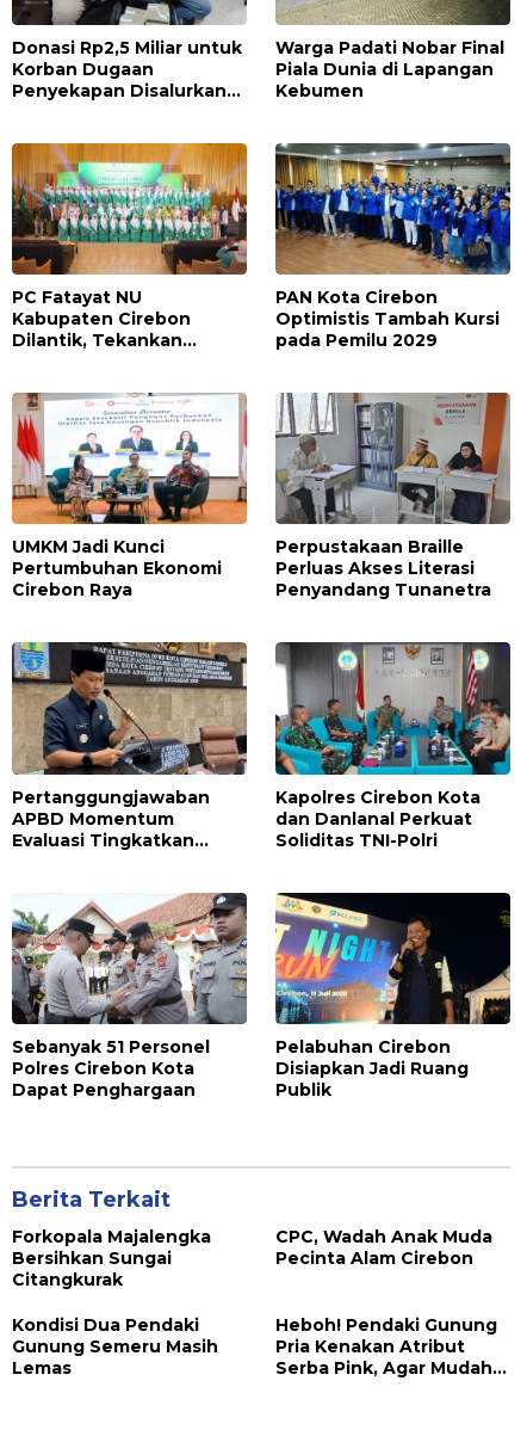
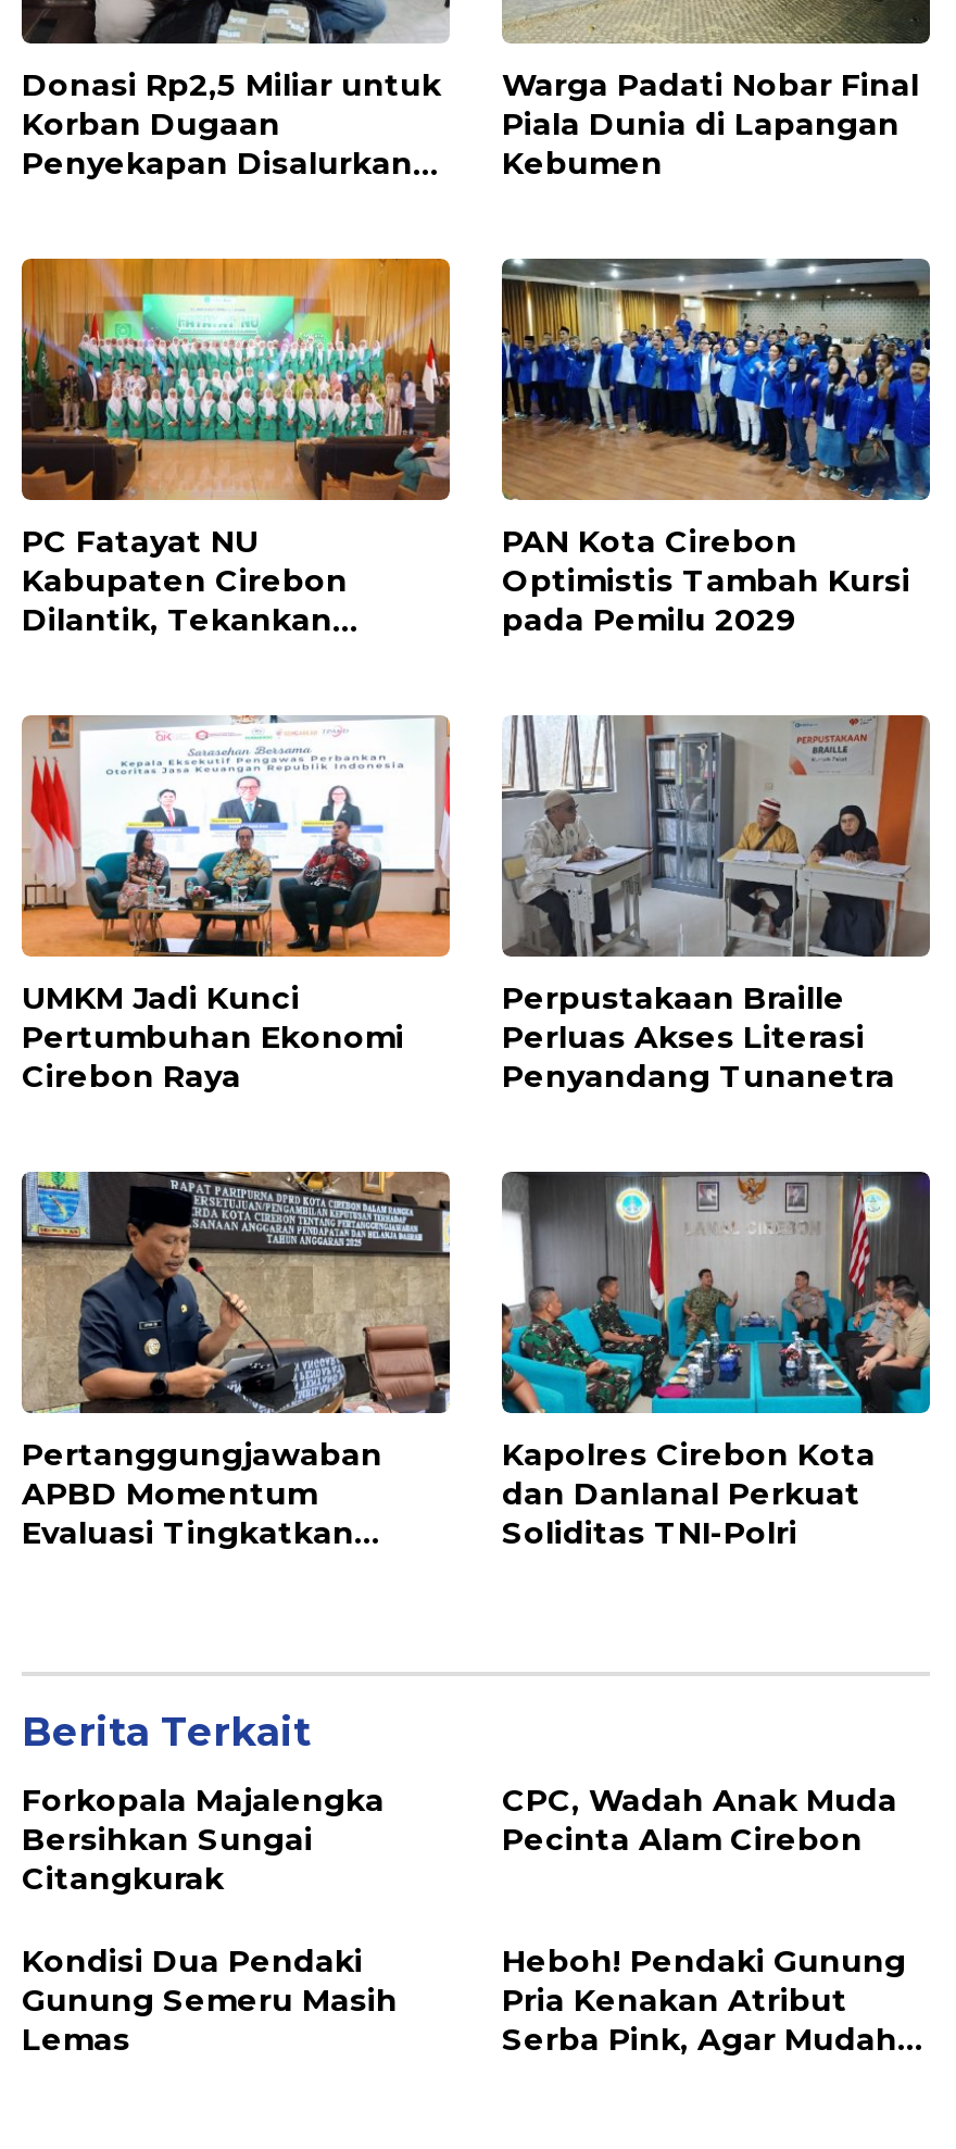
- [image]
- Sebanyak 51 Personel
- Polres Cirebon Kota
- Dapat Penghargaan

- [image]
- Pelabuhan Cirebon
- Disiapkan Jadi Ruang
- Publik
